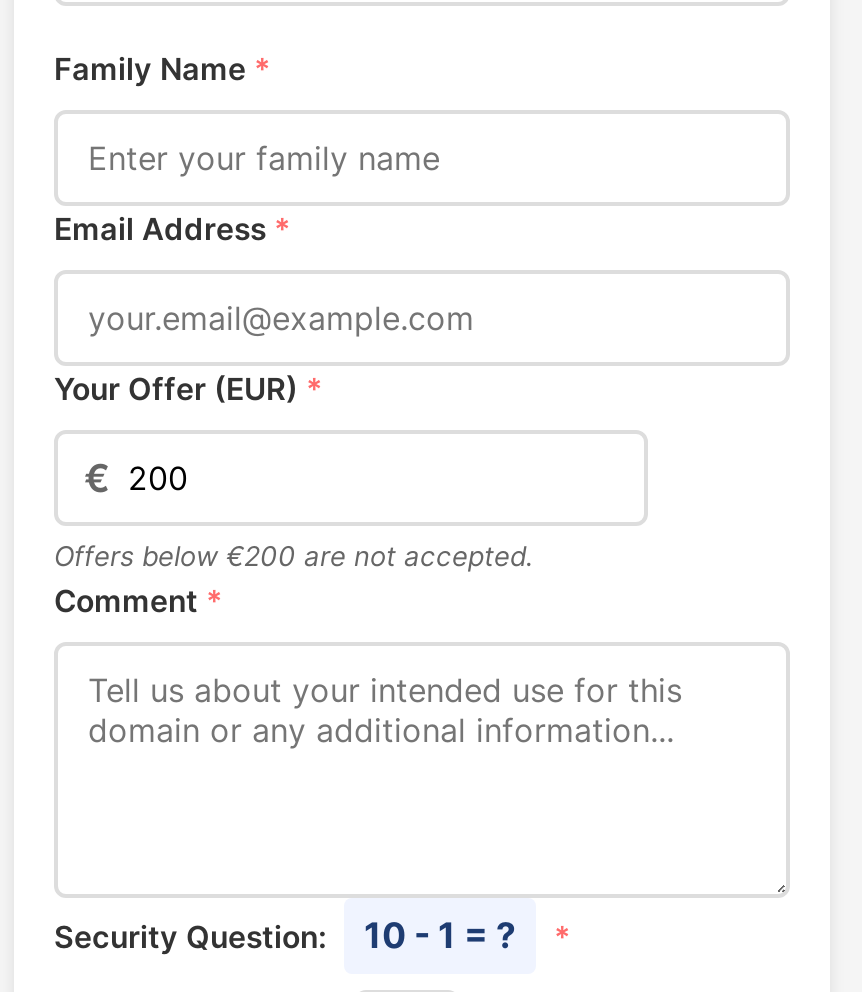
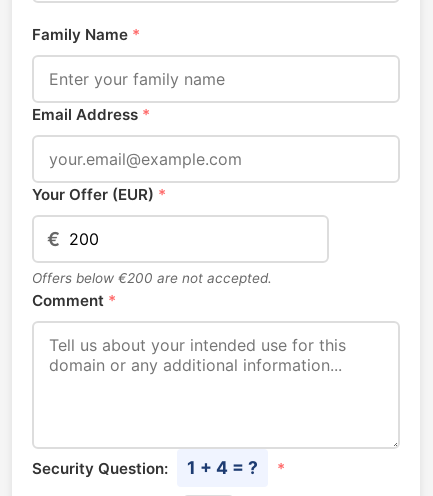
- 10 - 1 = ?
+ 1 + 4 = ?
